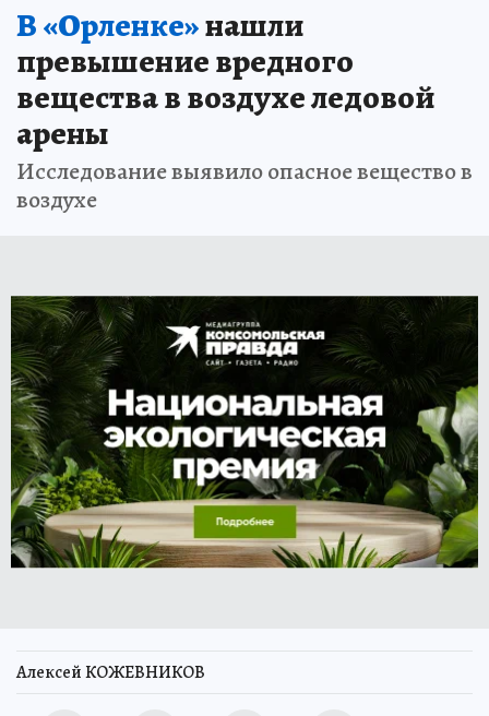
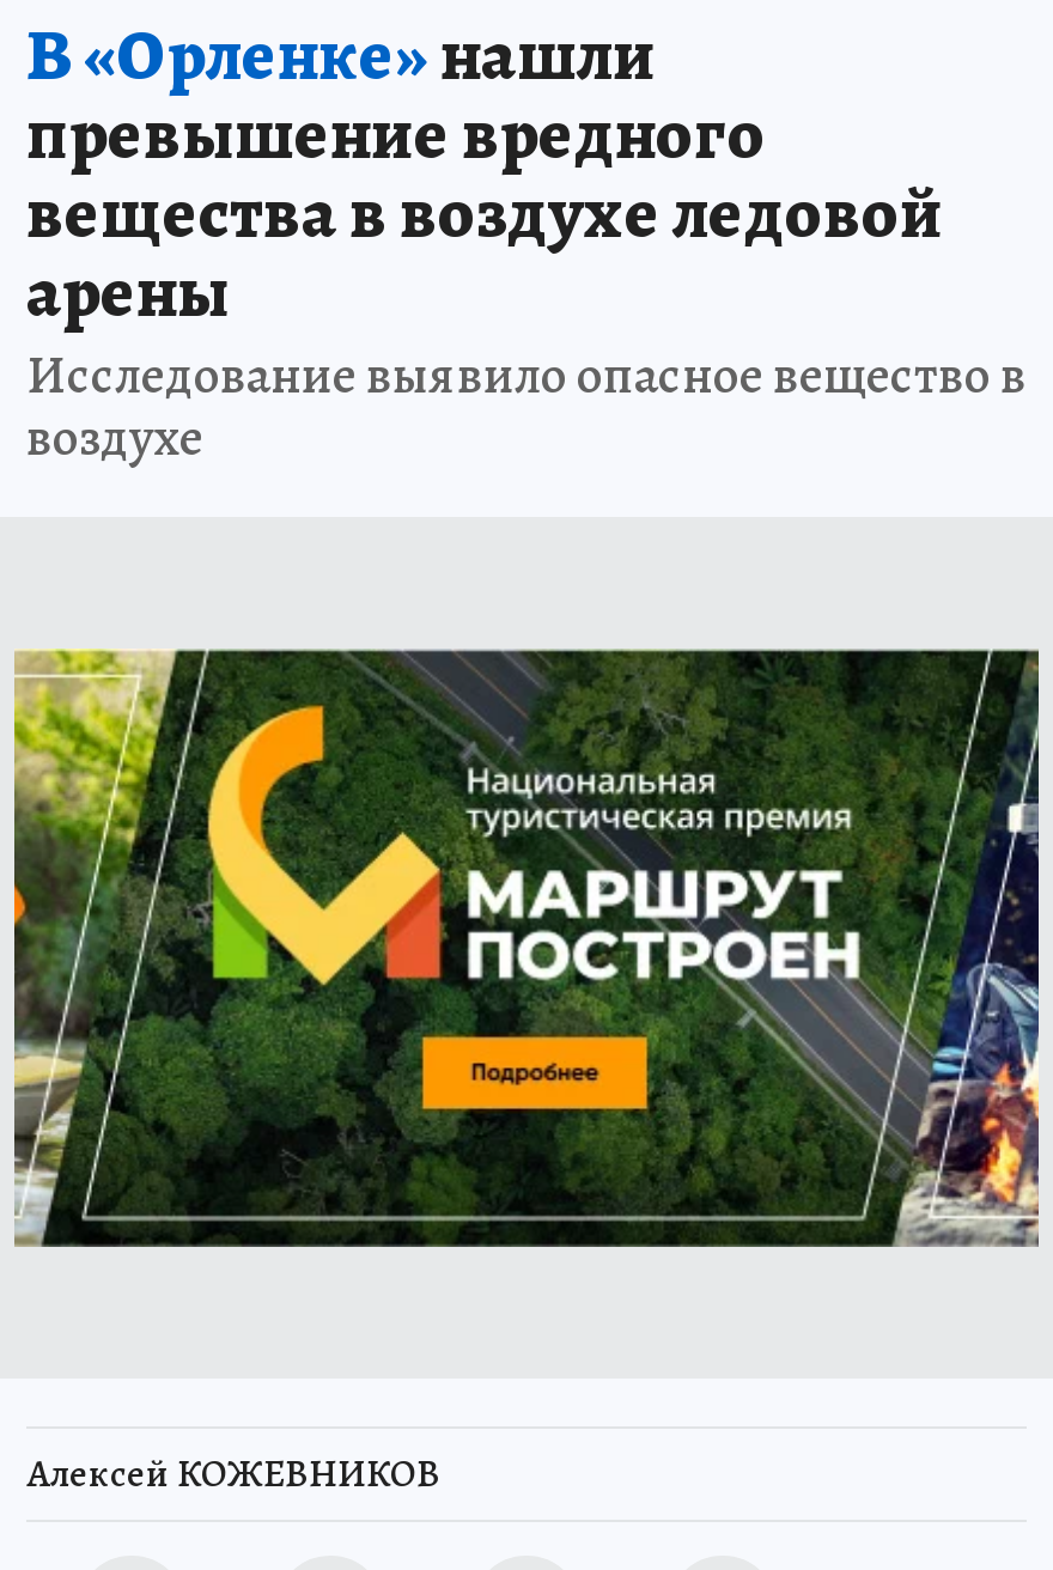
- [image]
+ [image]
